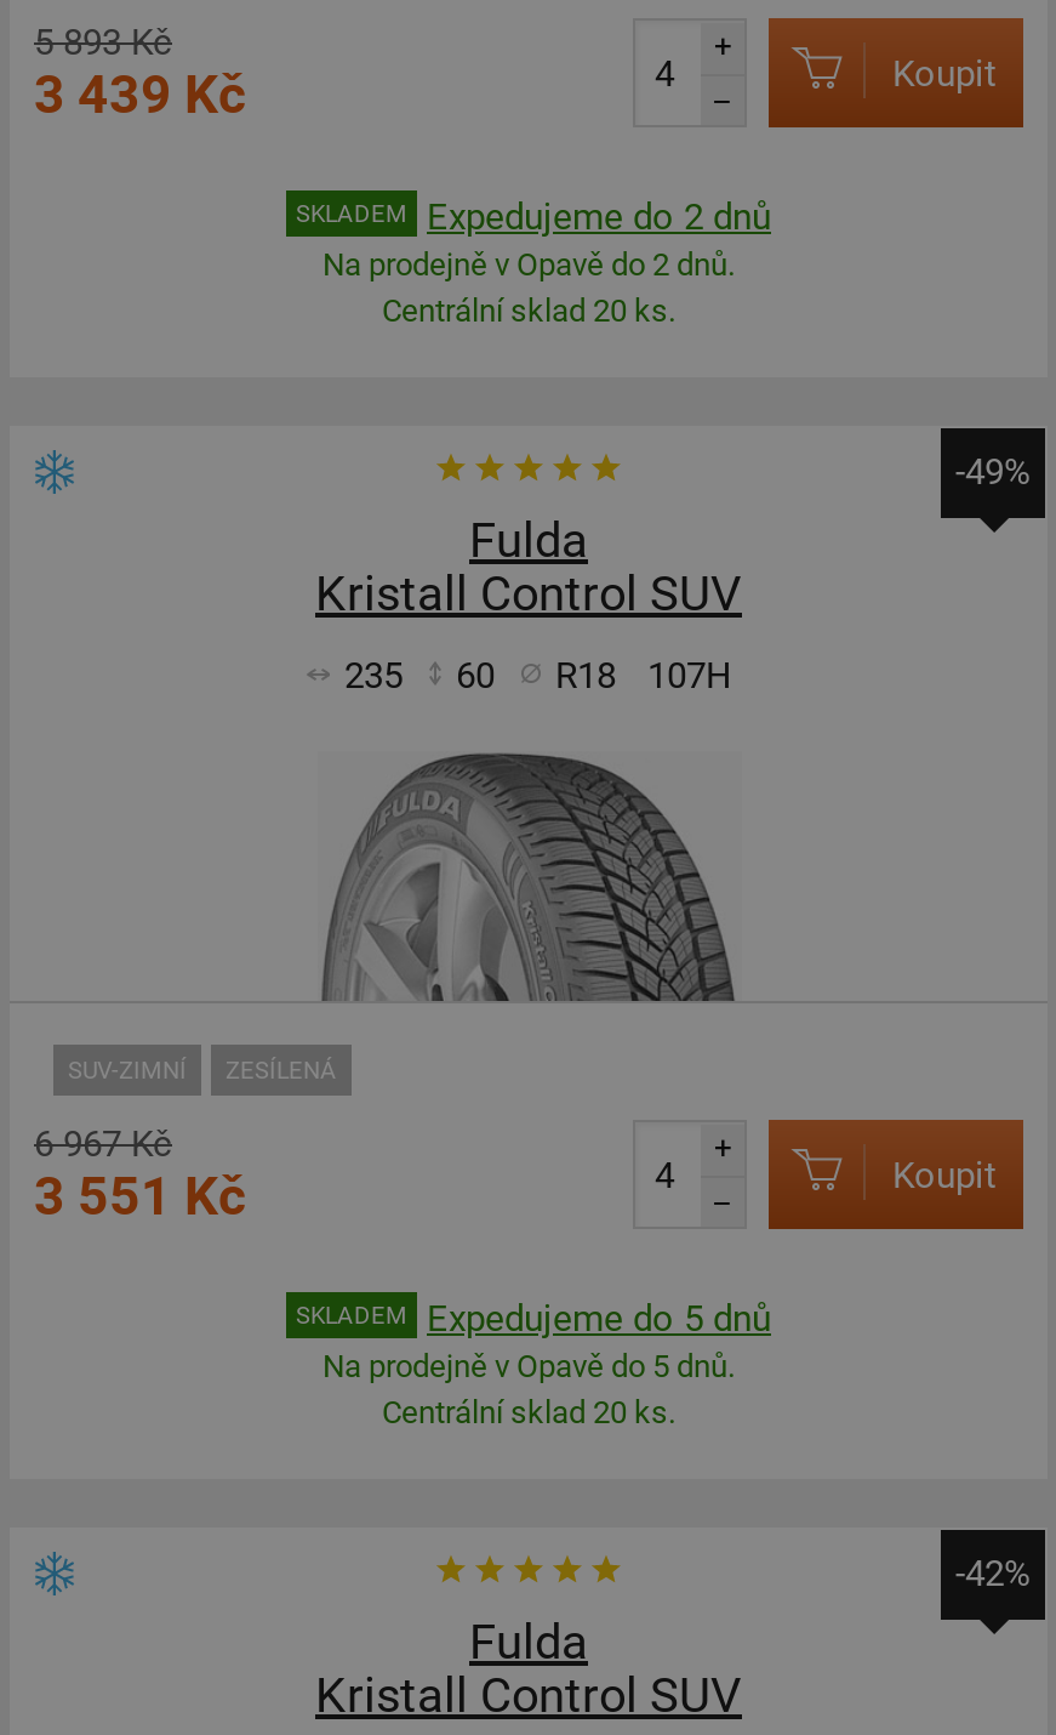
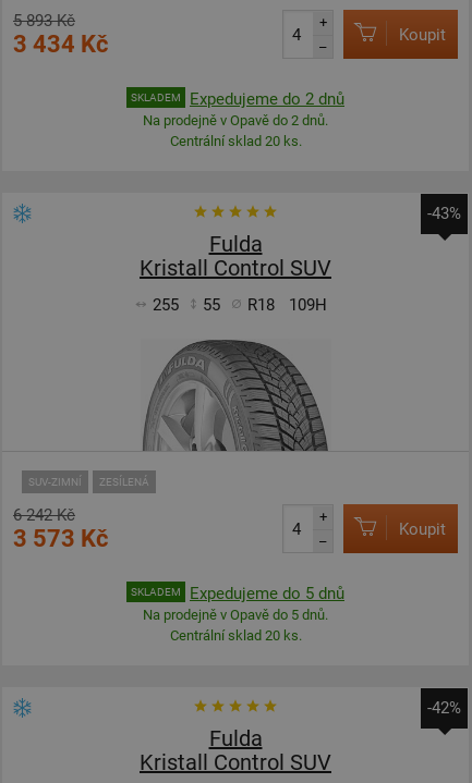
- 3 439 Kč
+ 3 434 Kč

- -49%
+ -43%

- 235
+ 255

- 60
+ 55

- 107H
+ 109H

- 6 967 Kč
+ 6 242 Kč

- 3 551 Kč
+ 3 573 Kč
